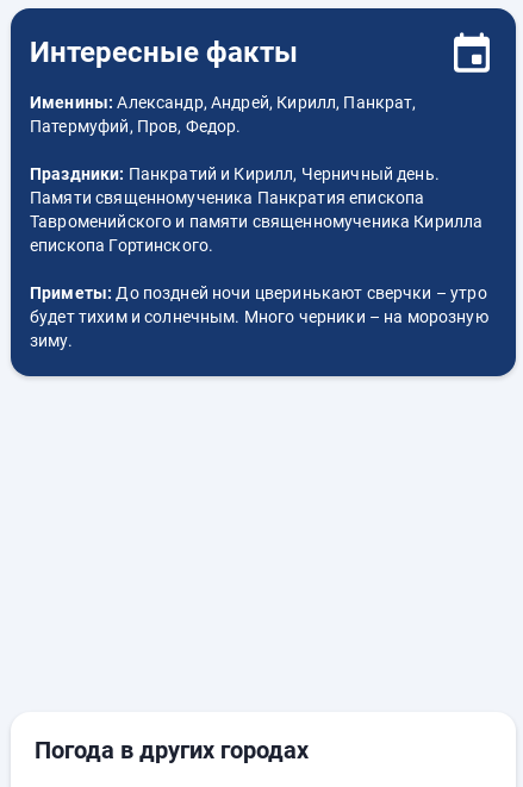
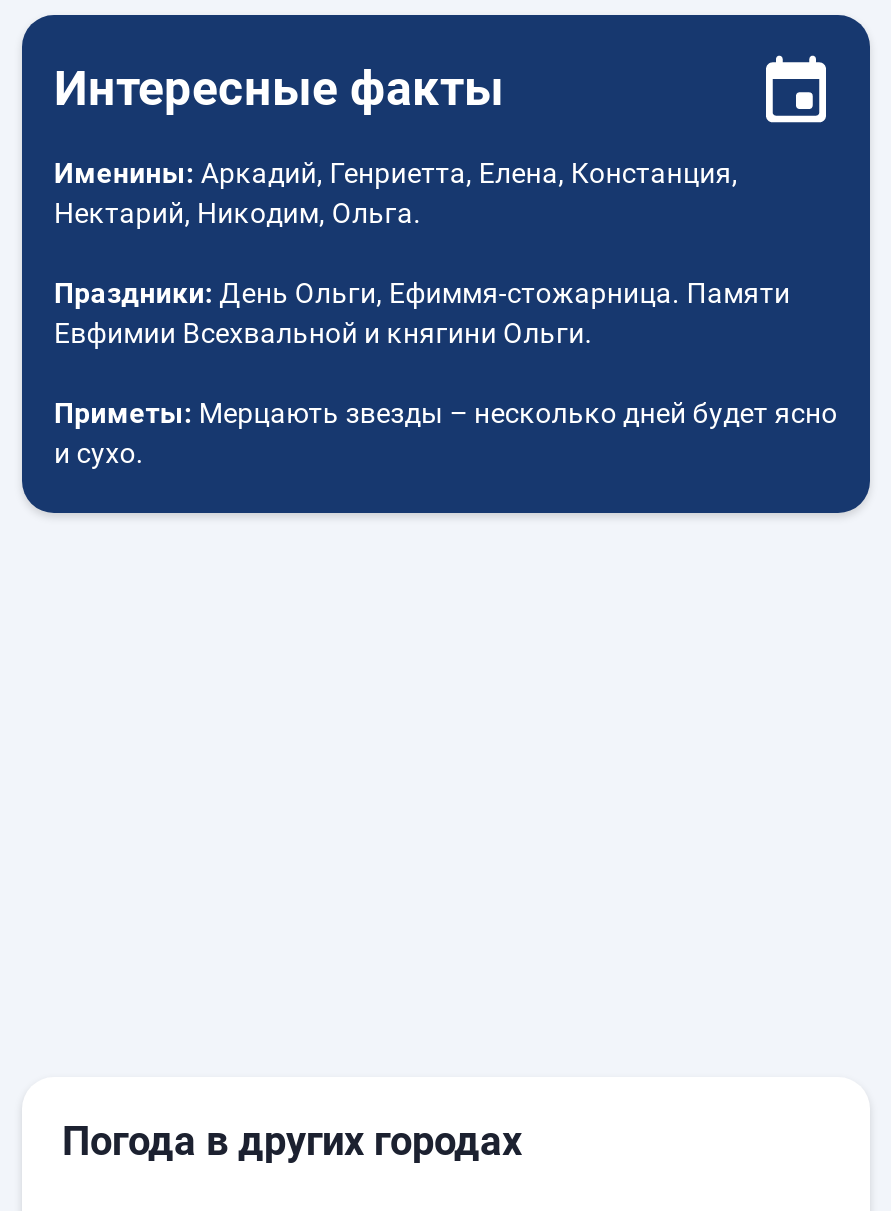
- Именины: Александр, Андрей, Кирилл, Панкрат,
- Патермуфий, Пров, Федор.
+ Именины: Аркадий, Генриетта, Елена, Констанция,
+ Нектарий, Никодим, Ольга.

- Праздники: Панкратий и Кирилл, Черничный день.
- Памяти священномученика Панкратия епископа
- Тавроменийского и памяти священномученика Кирилла
- епископа Гортинского.
+ Праздники: День Ольги, Ефиммя-стожарница. Памяти
+ Евфимии Всехвальной и княгини Ольги.

- Приметы: До поздней ночи цверинькают сверчки – утро
- будет тихим и солнечным. Много черники – на морозную
- зиму.
+ Приметы: Мерцають звезды – несколько дней будет ясно
+ и сухо.
